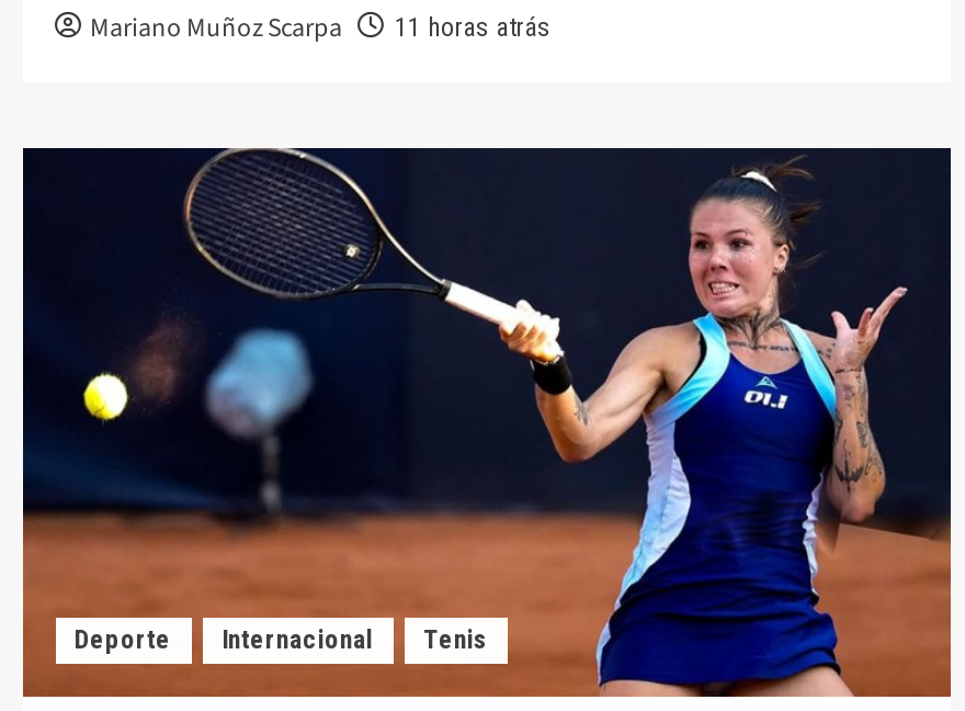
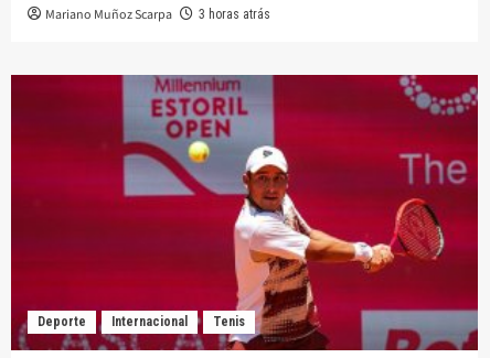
- Mariano Muñoz Scarpa 11 horas atrás
+ Mariano Muñoz Scarpa 3 horas atrás

- [image]
+ [image]
